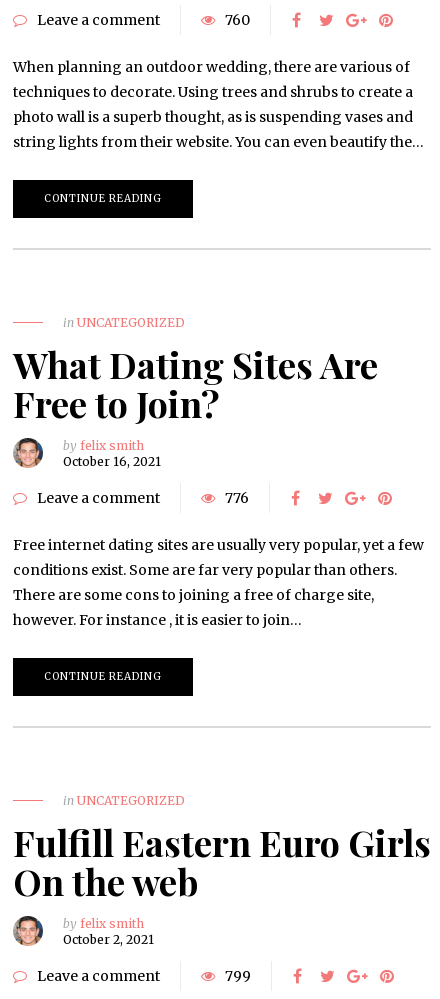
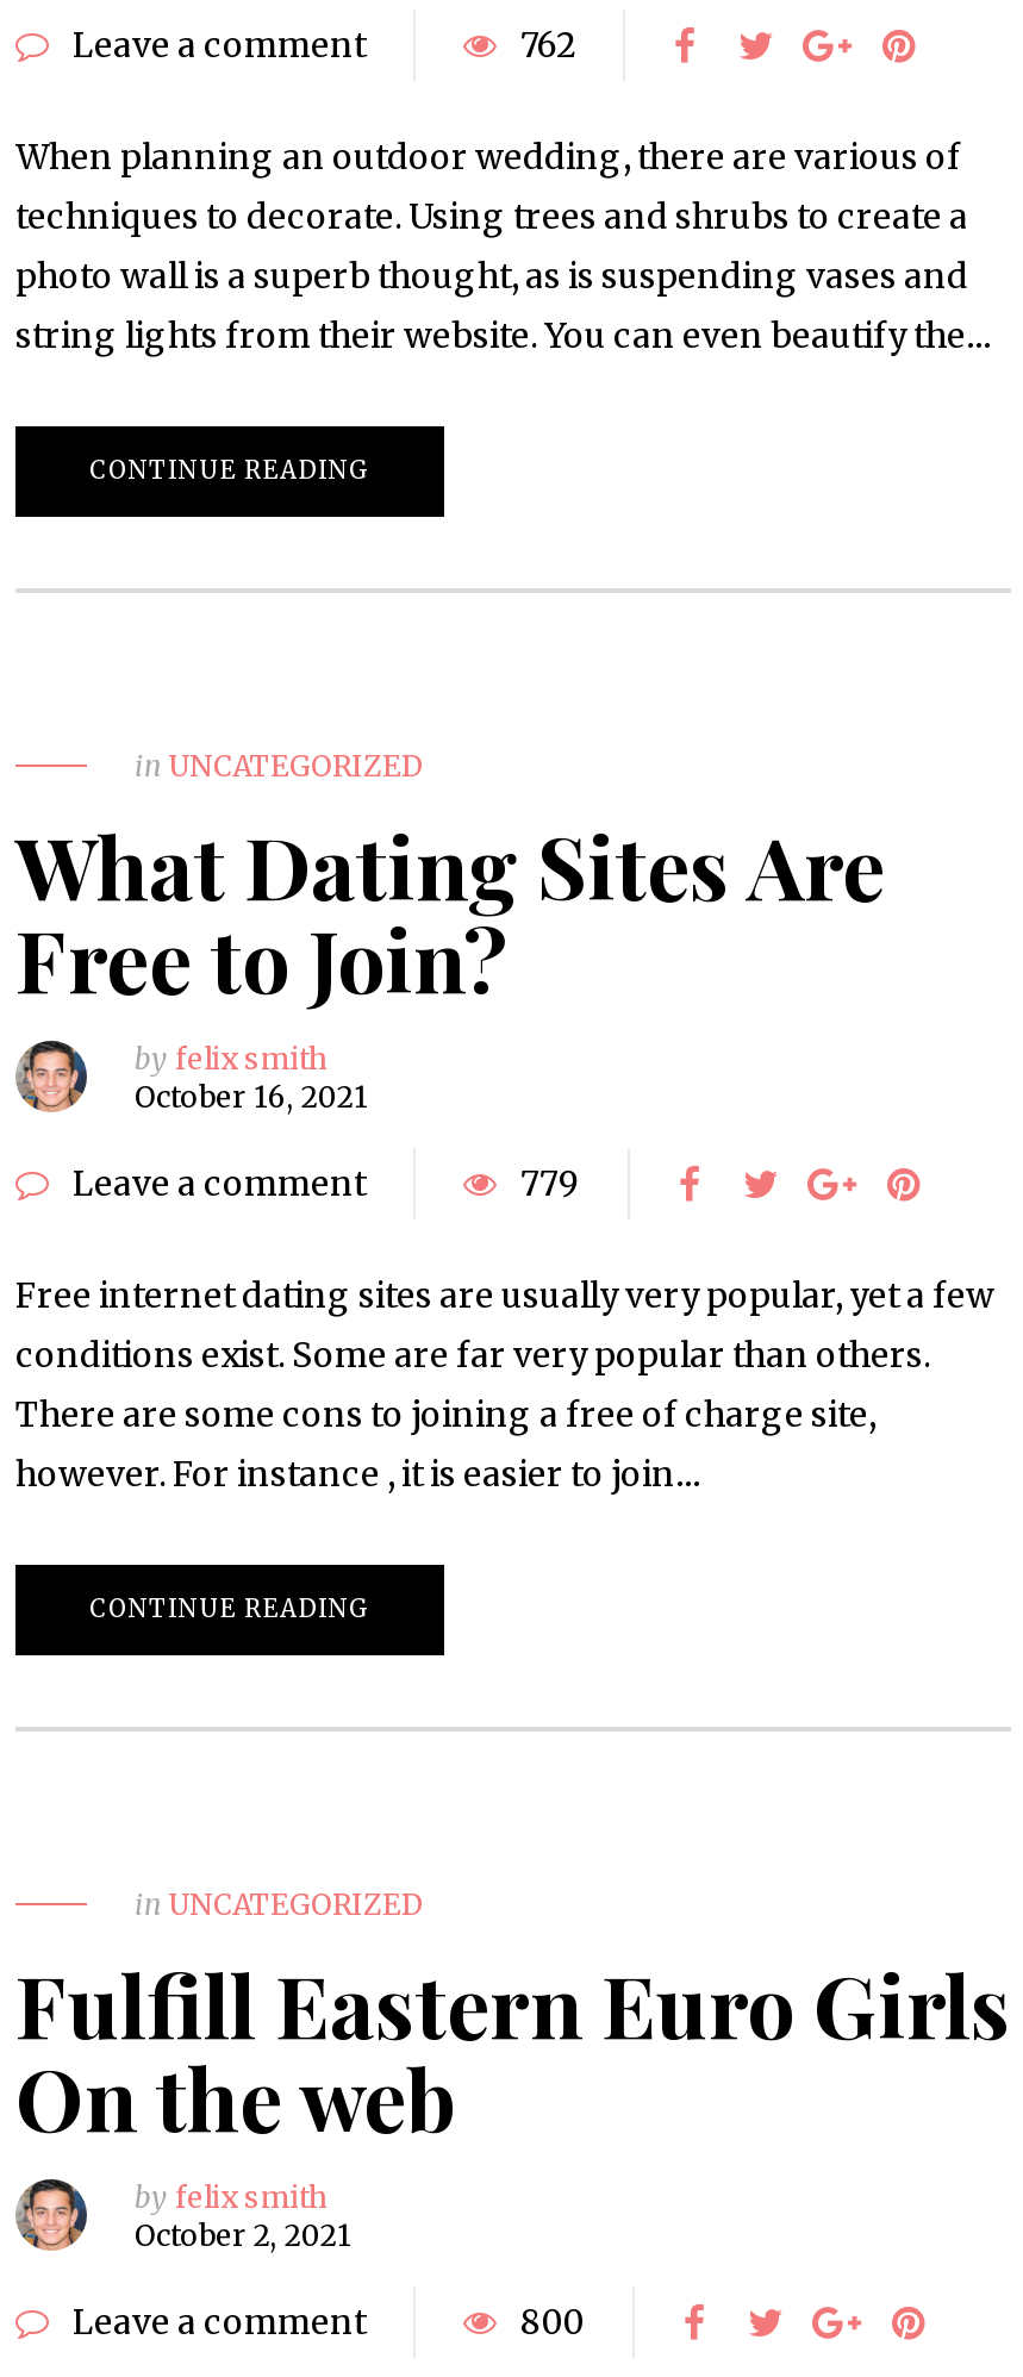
- 760
+ 762

- 776
+ 779

- 799
+ 800
